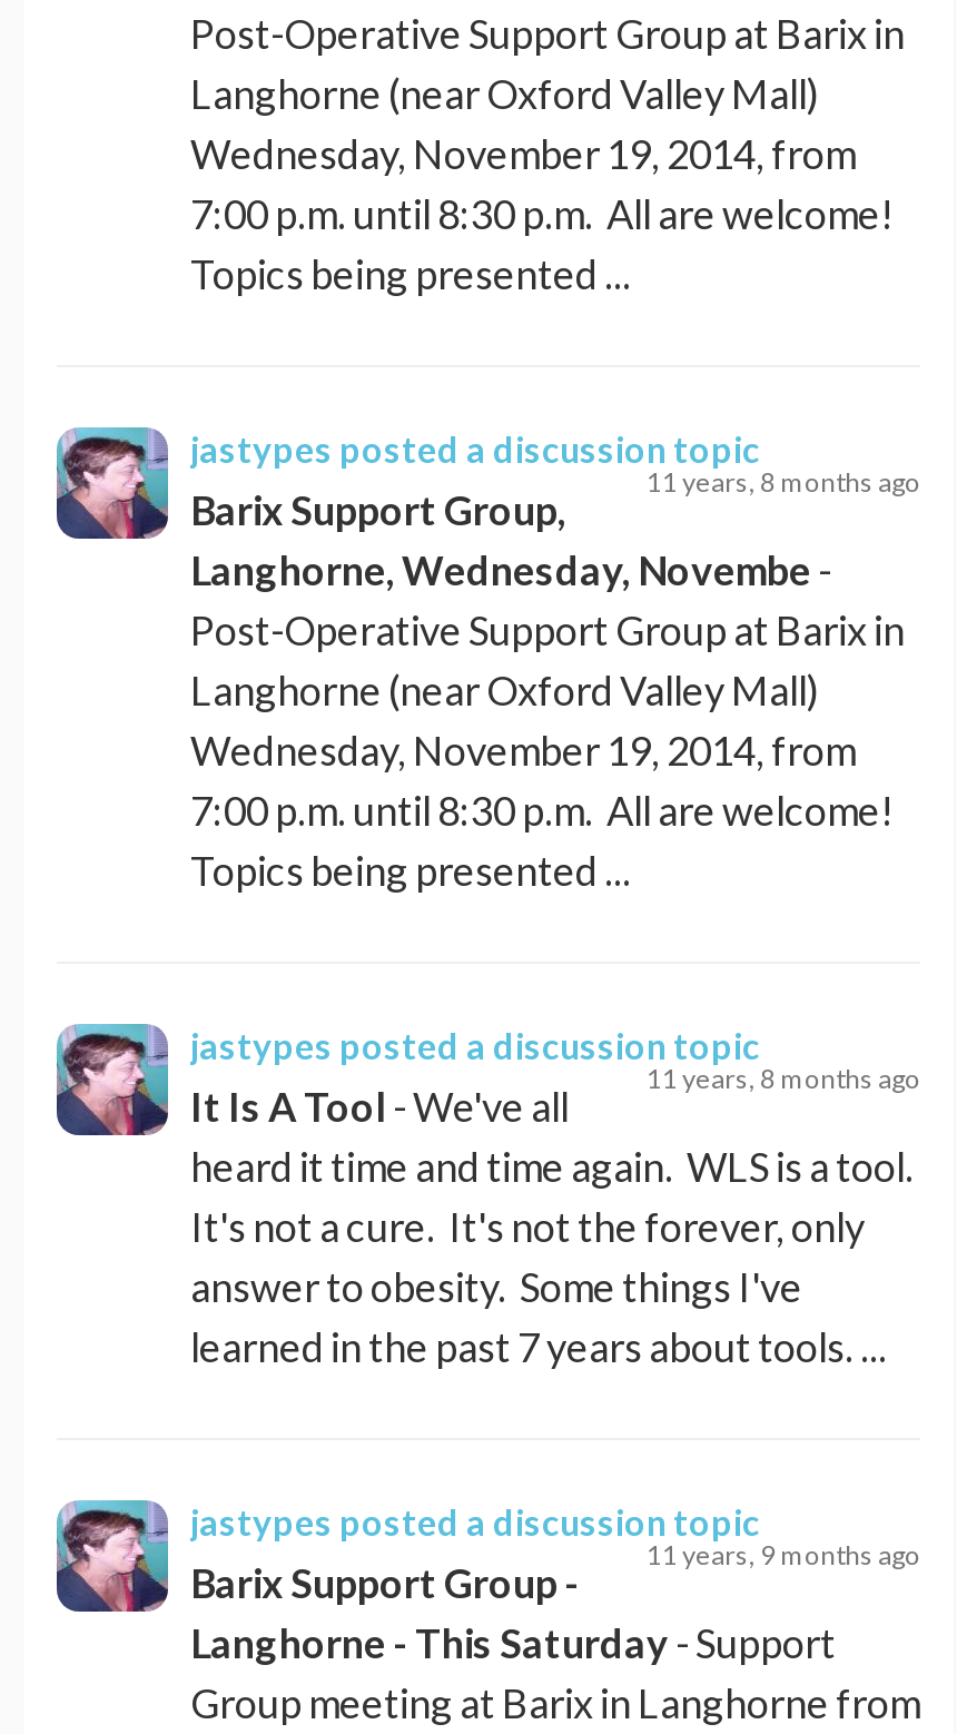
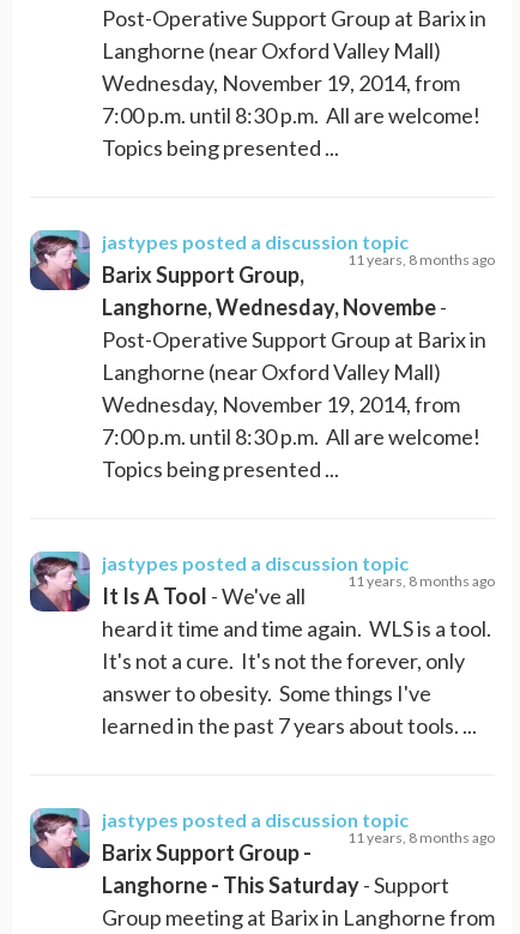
- 11 years, 9 months ago
+ 11 years, 8 months ago
